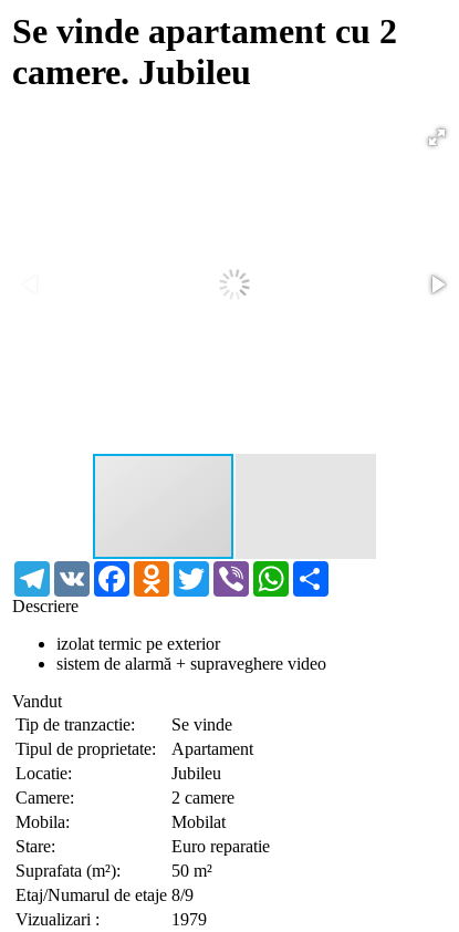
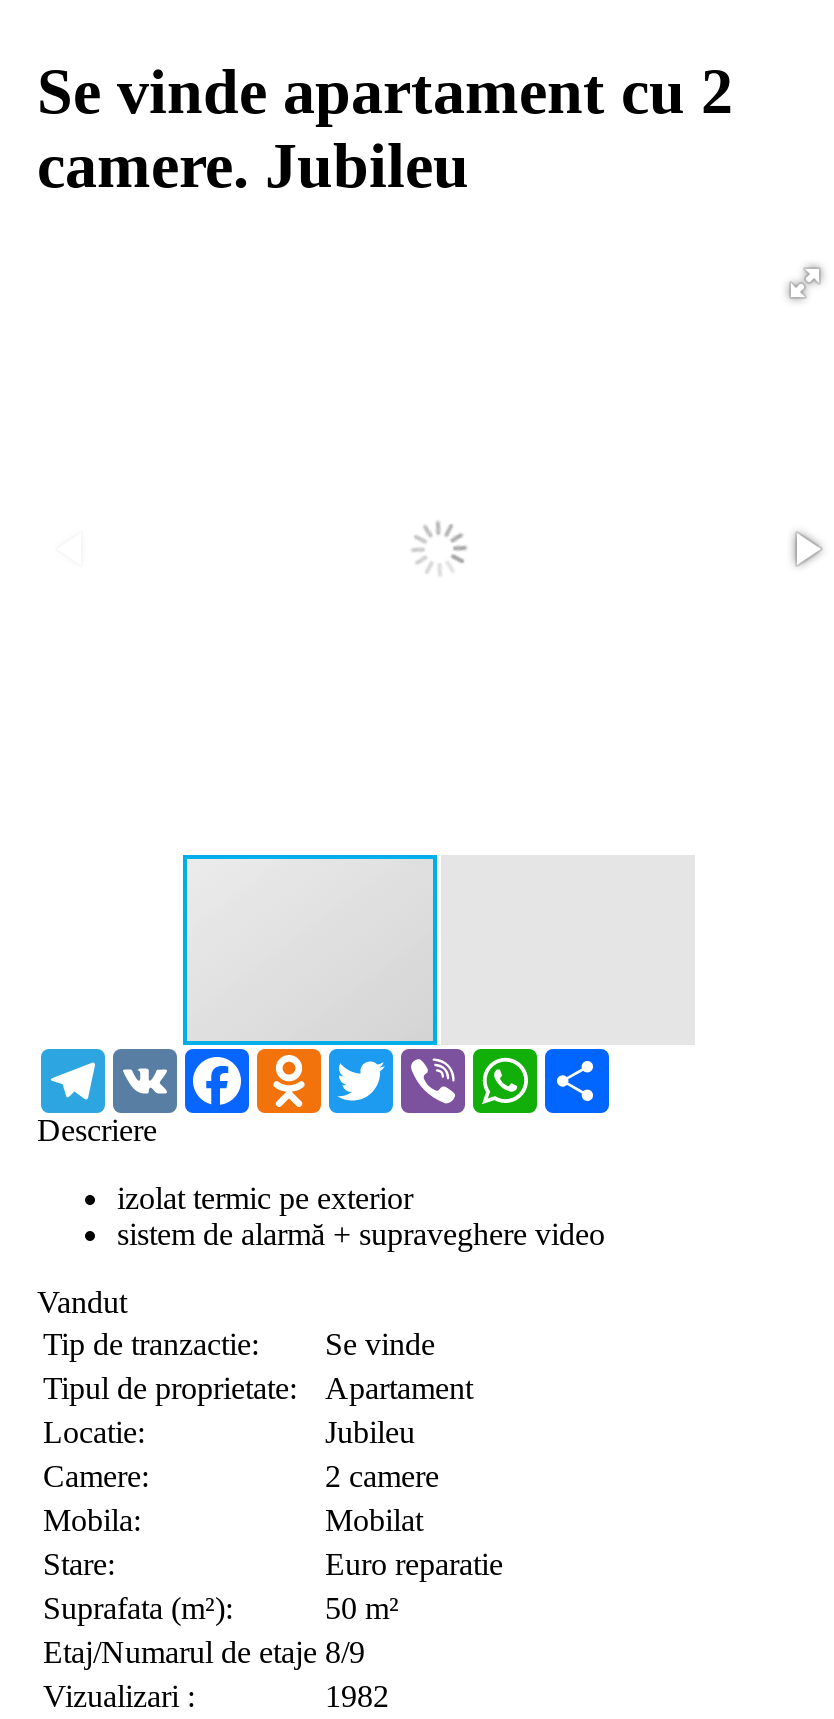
- 1979
+ 1982
